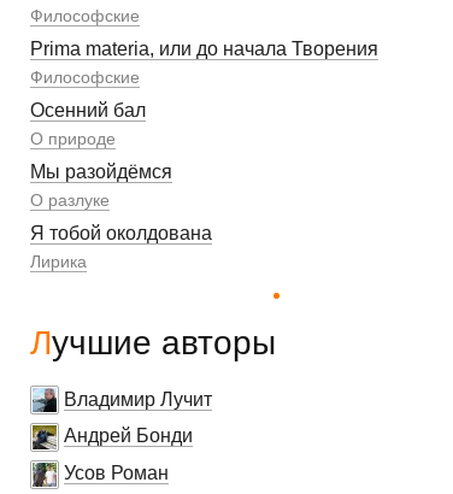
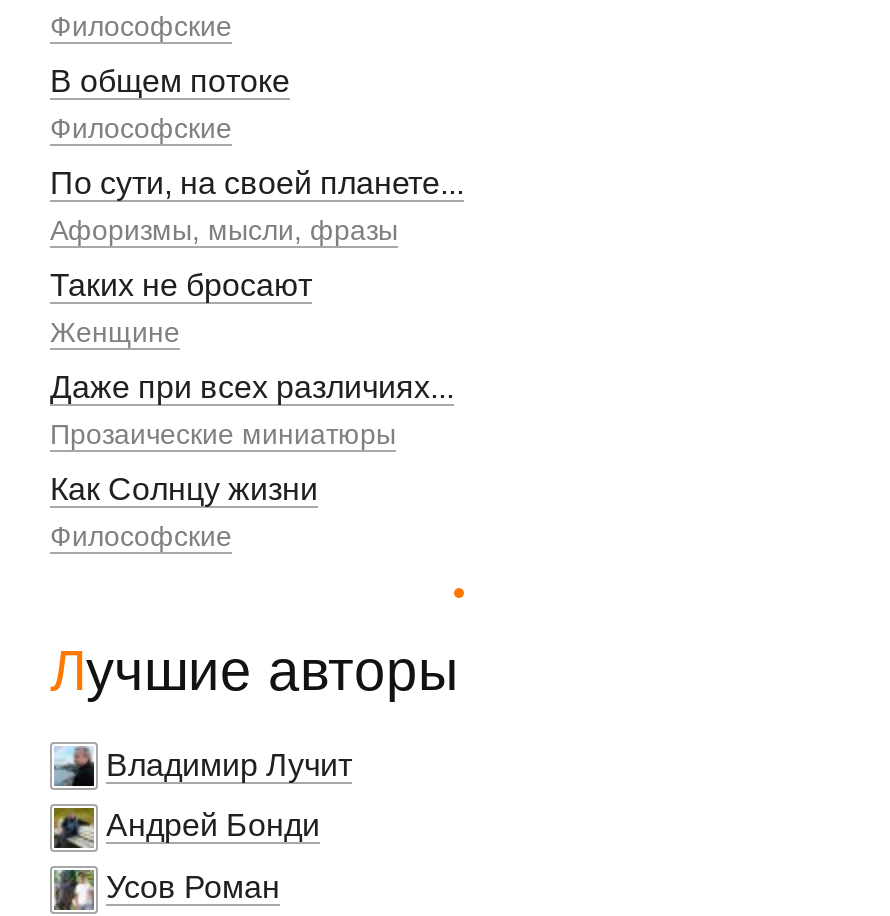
- Prima materia, или до начала Творения
+ В общем потоке

- Осенний бал
- О природе
- Мы разойдёмся
- О разлуке
- Я тобой околдована
- Лирика
+ По сути, на своей планете...
+ Афоризмы, мысли, фразы
+ Таких не бросают
+ Женщине
+ Даже при всех различиях...
+ Прозаические миниатюры
+ Как Солнцу жизни
+ Философские
